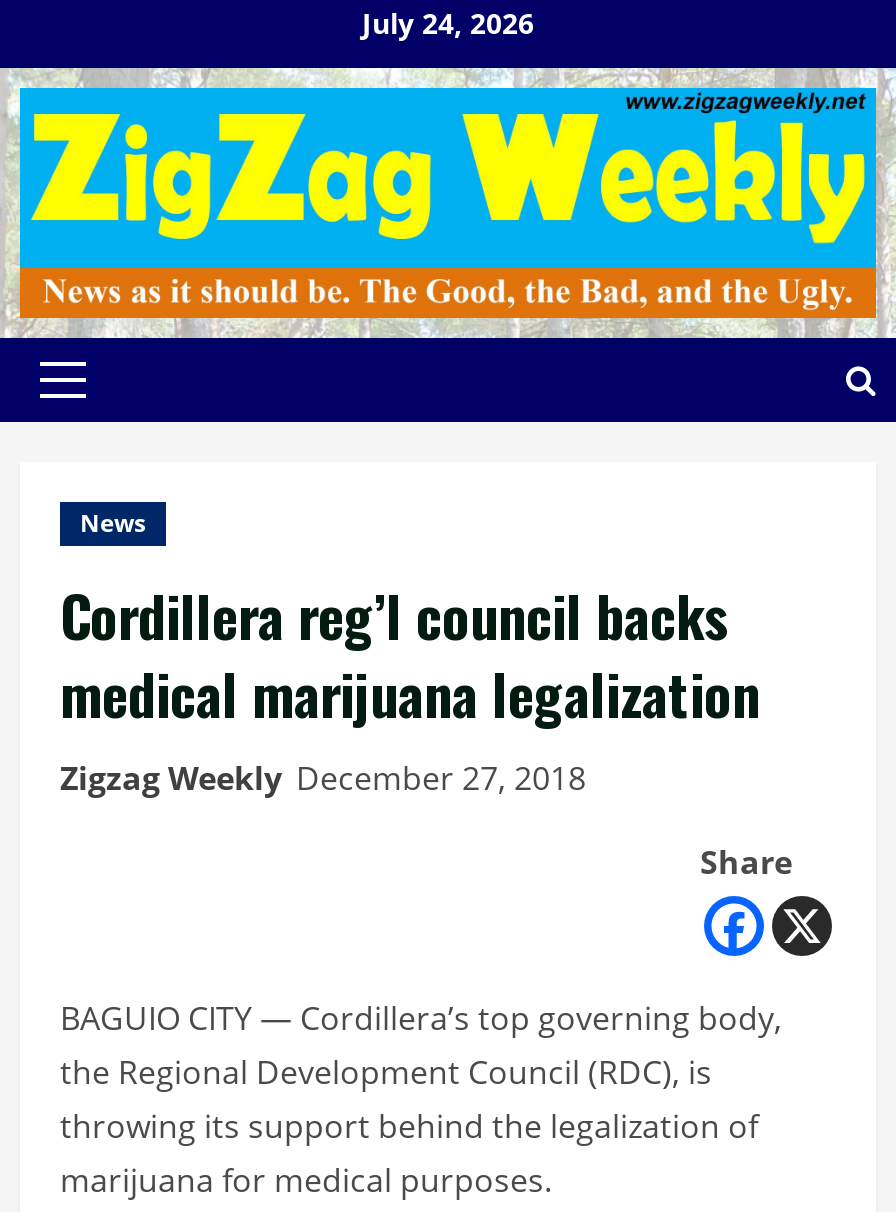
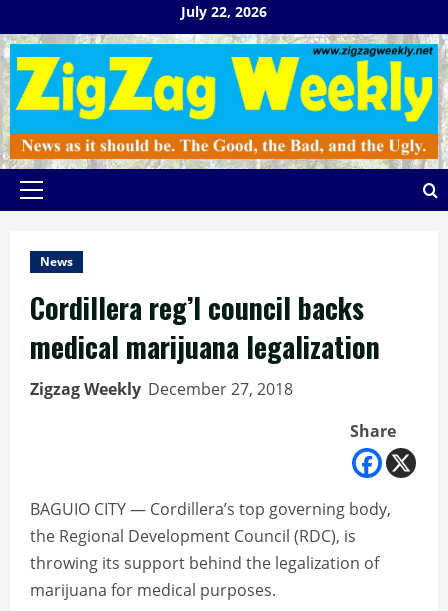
- July 24, 2026
+ July 22, 2026
